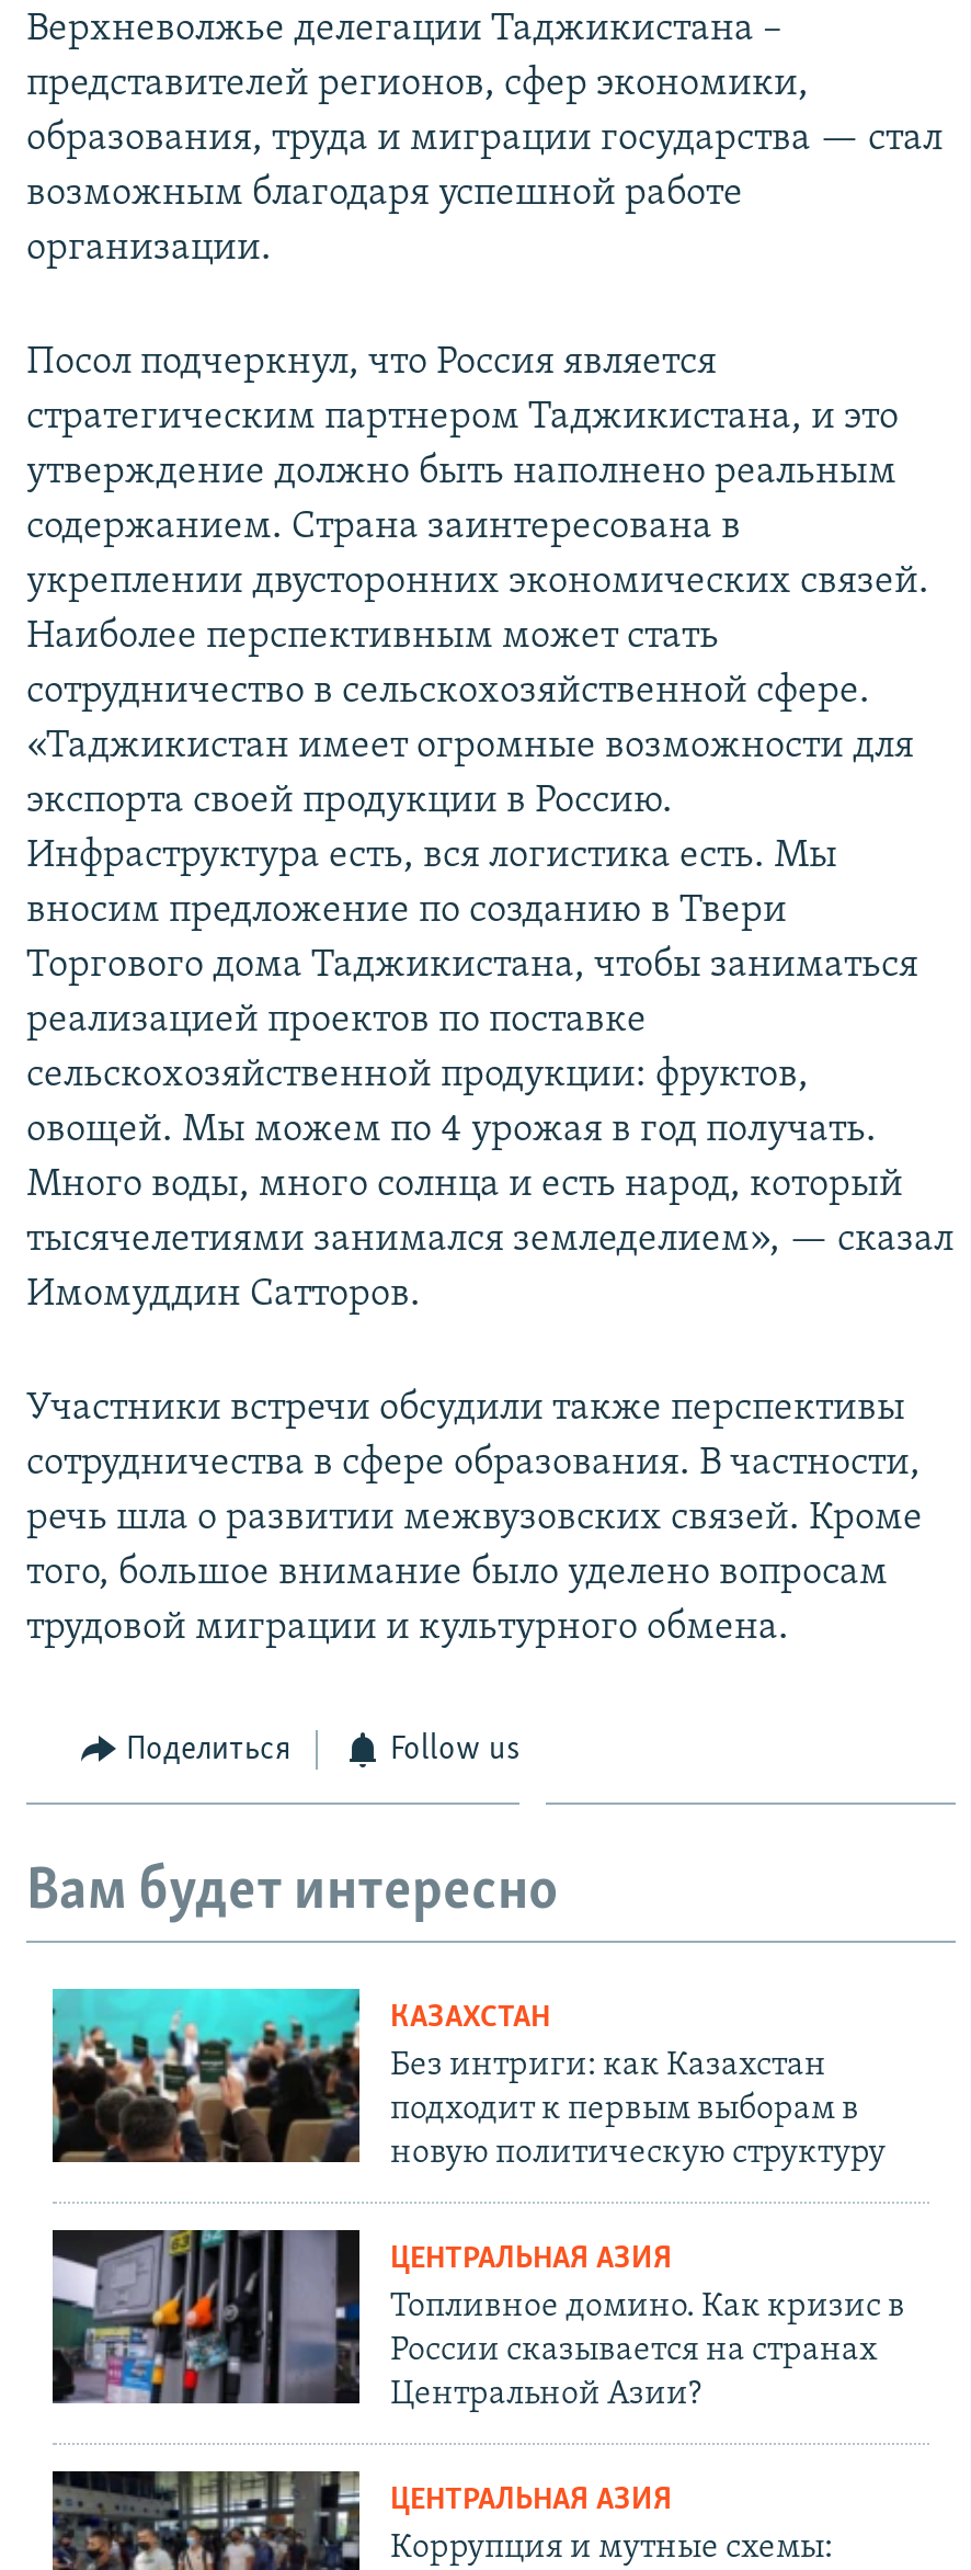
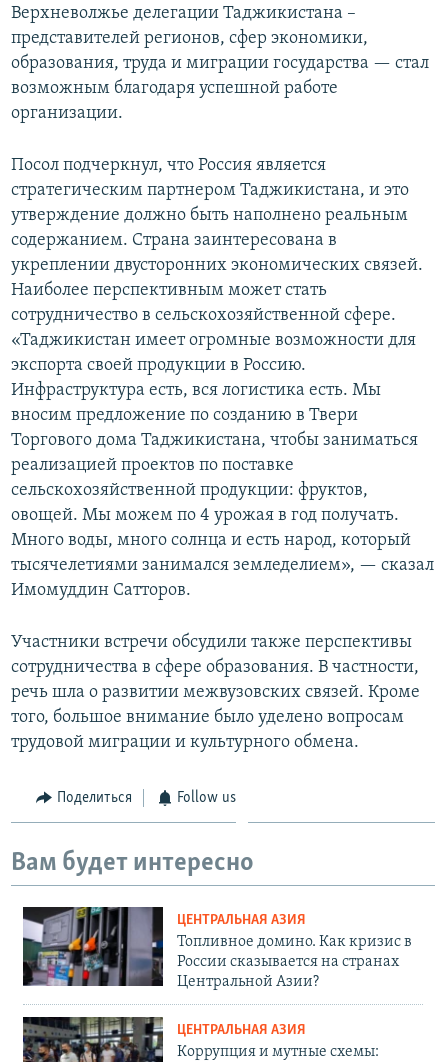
- [image]
- КАЗАХСТАН
- Без интриги: как Казахстан
- подходит к первым выборам в
- новую политическую структуру
